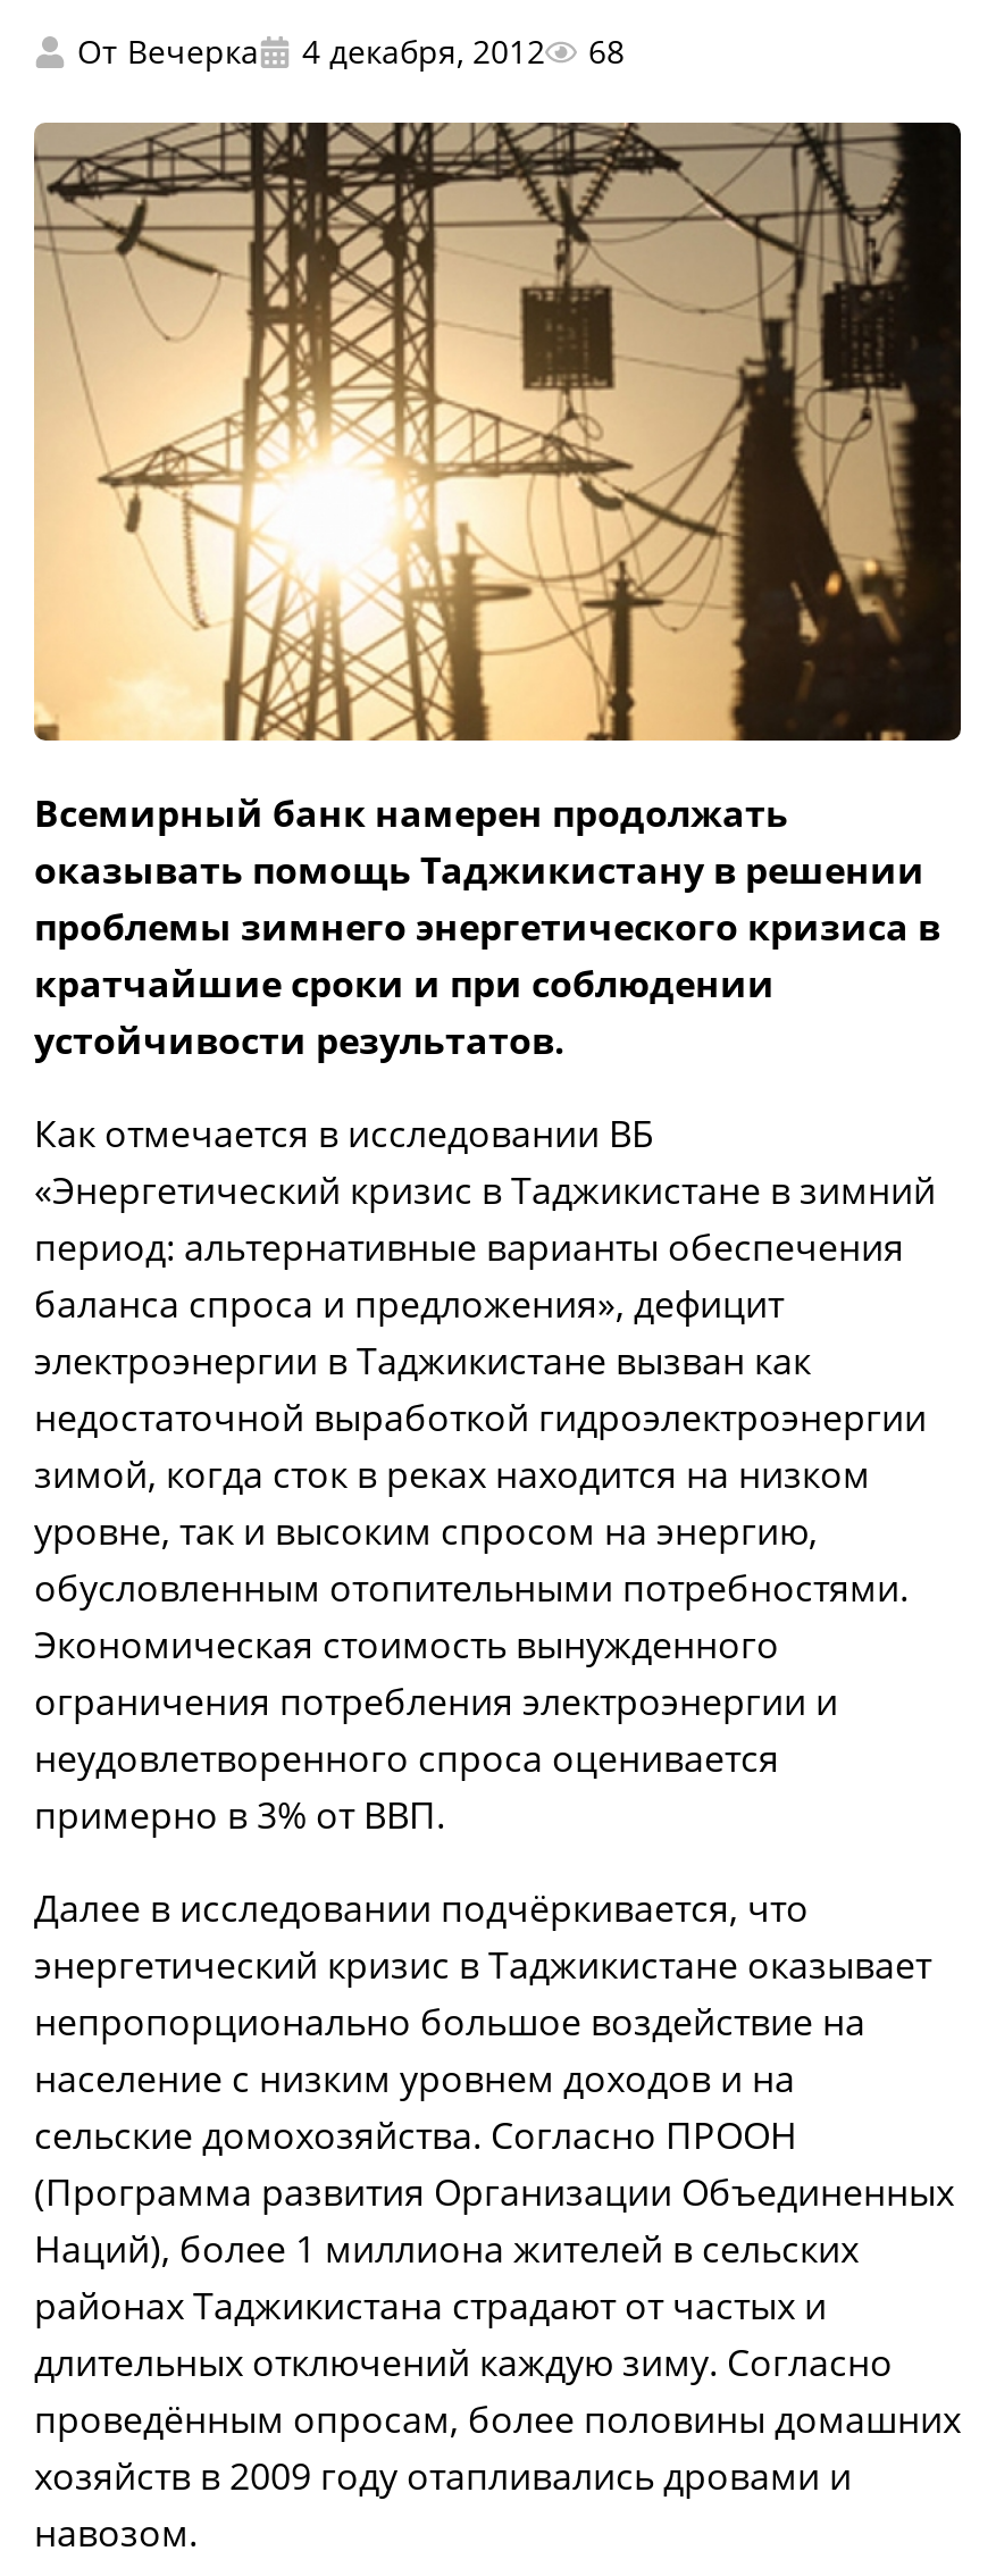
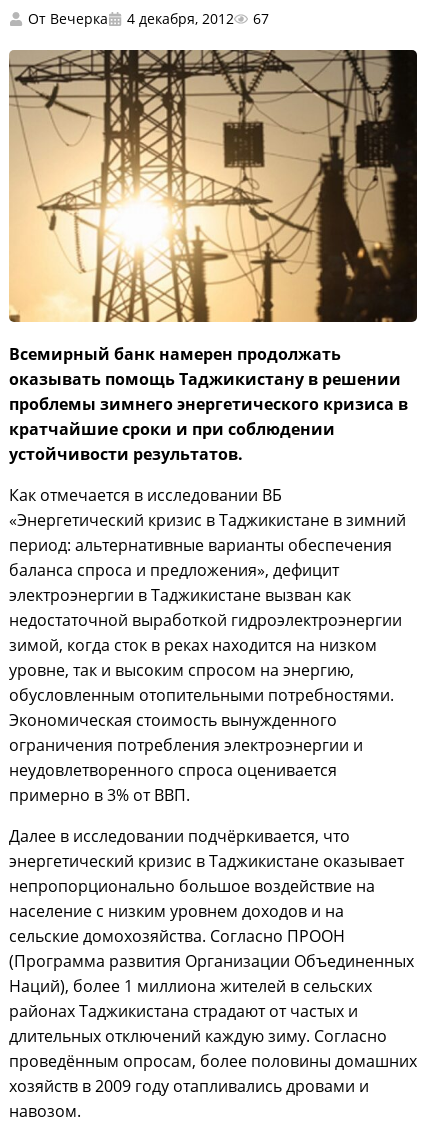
- От Вечерка 4 декабря, 2012 68
+ От Вечерка 4 декабря, 2012 67
